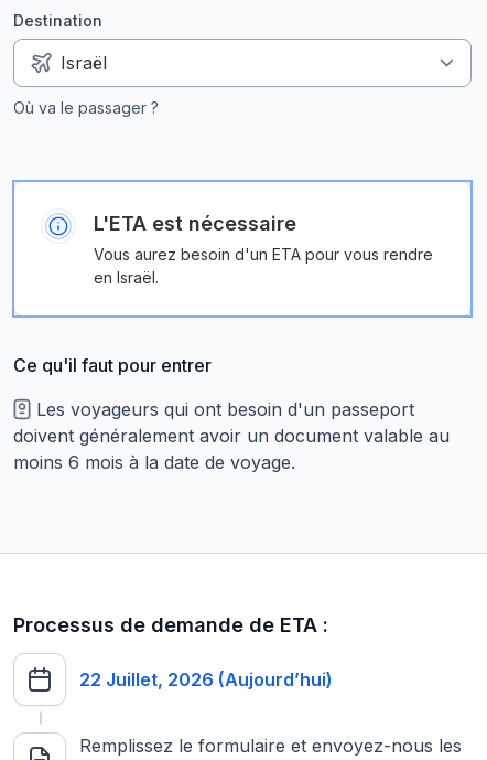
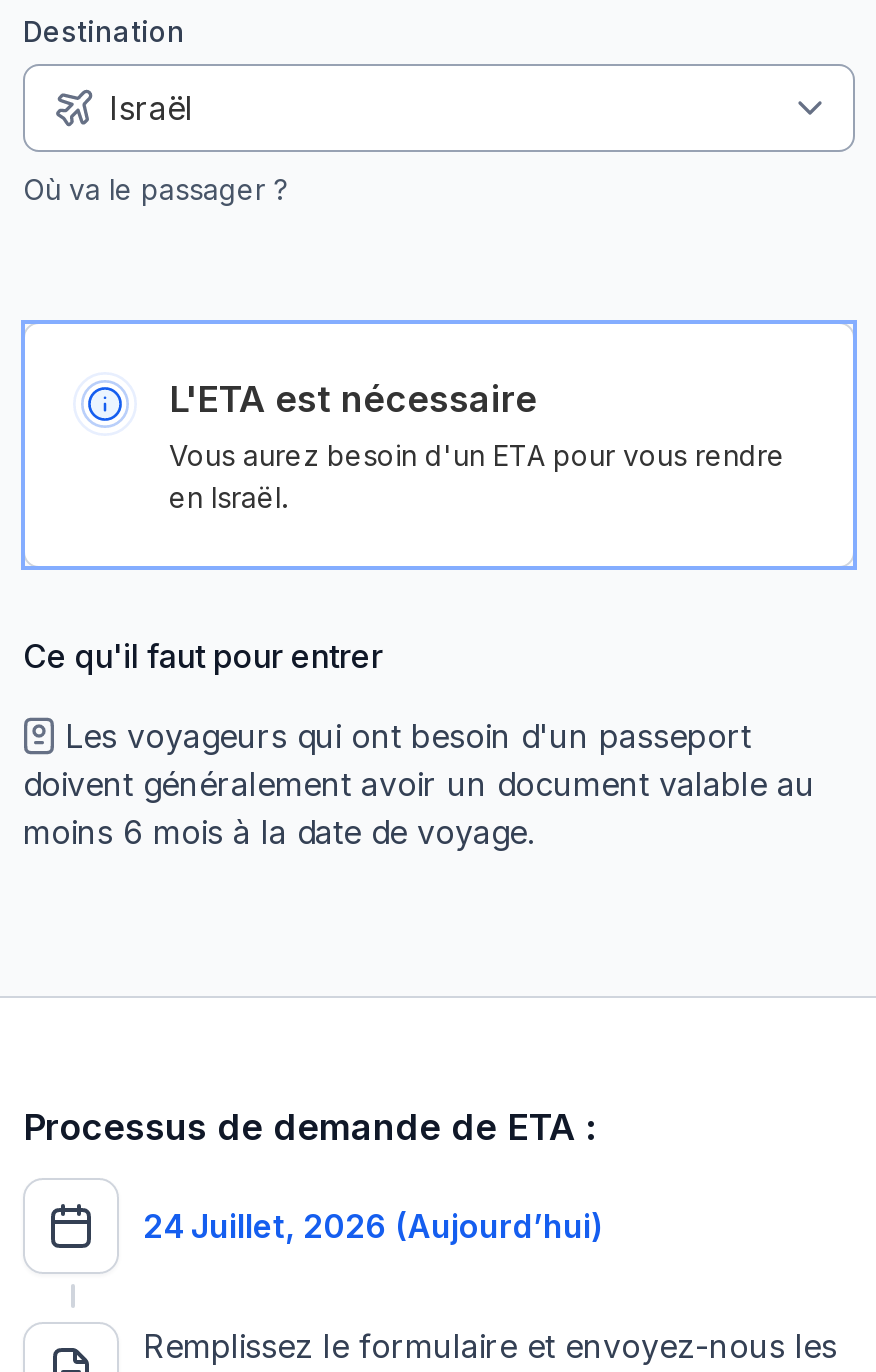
- 22 Juillet, 2026 (Aujourd’hui)
+ 24 Juillet, 2026 (Aujourd’hui)
